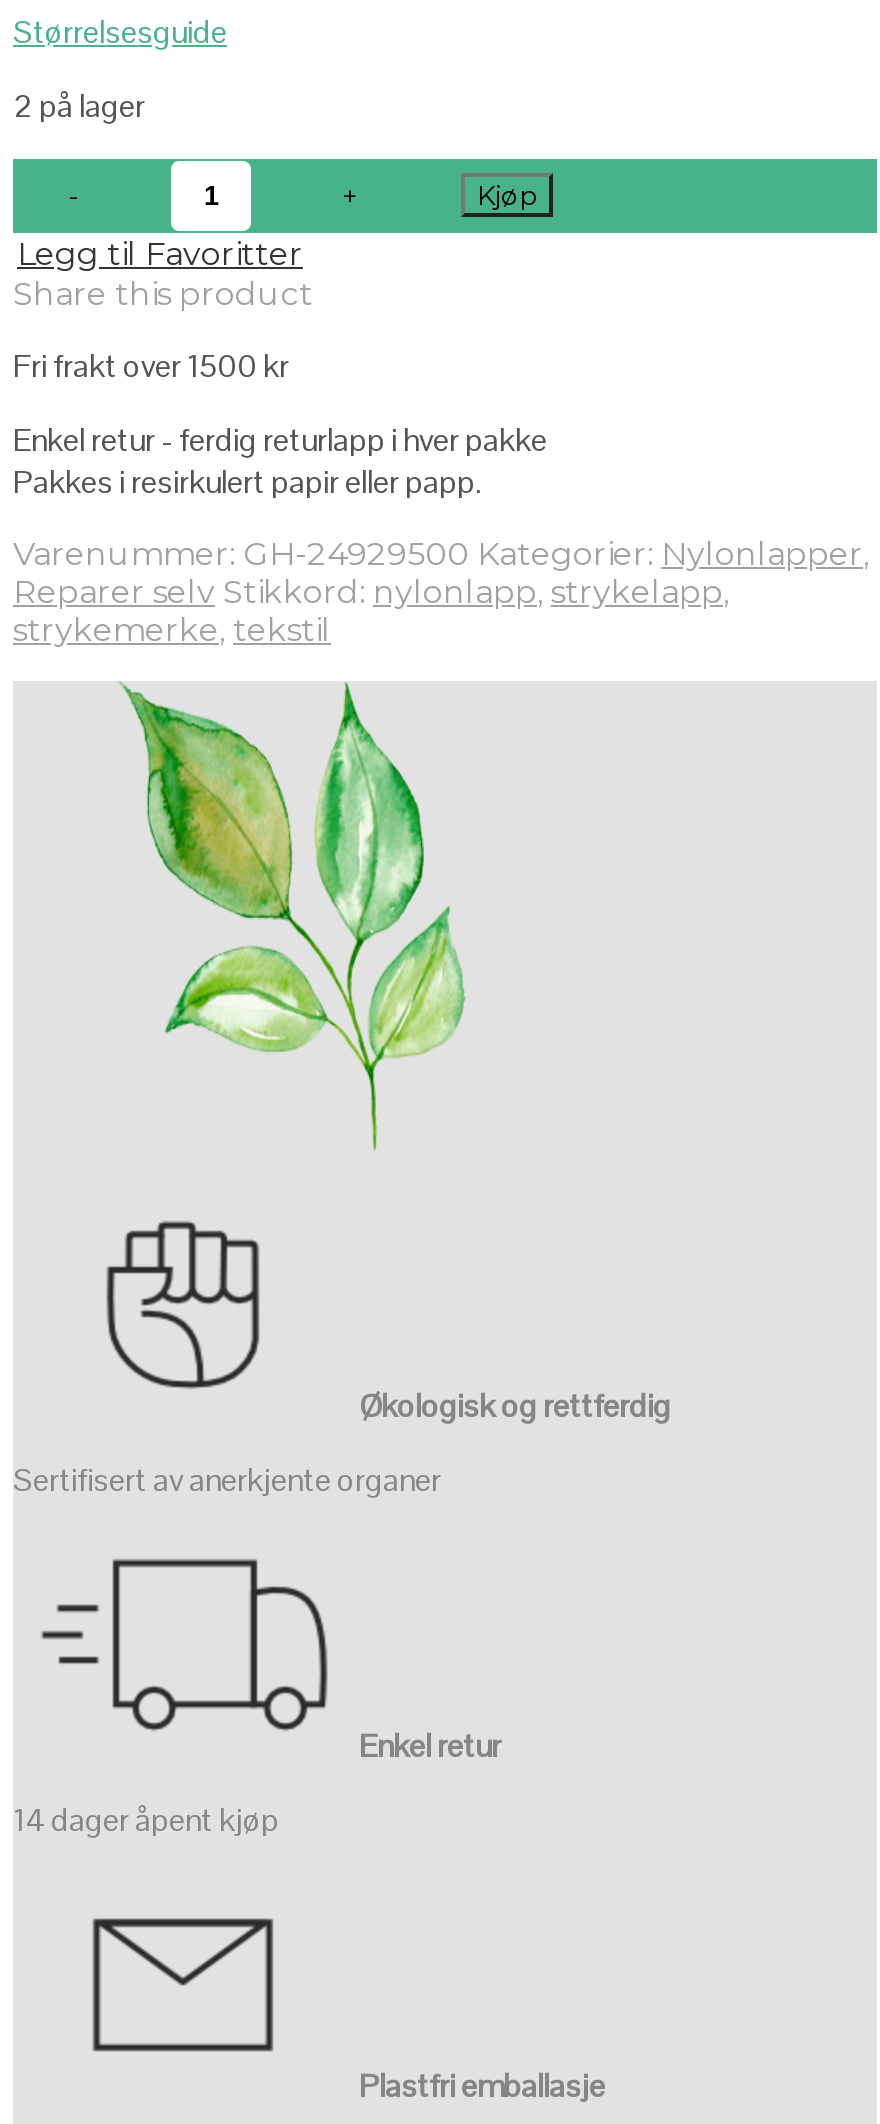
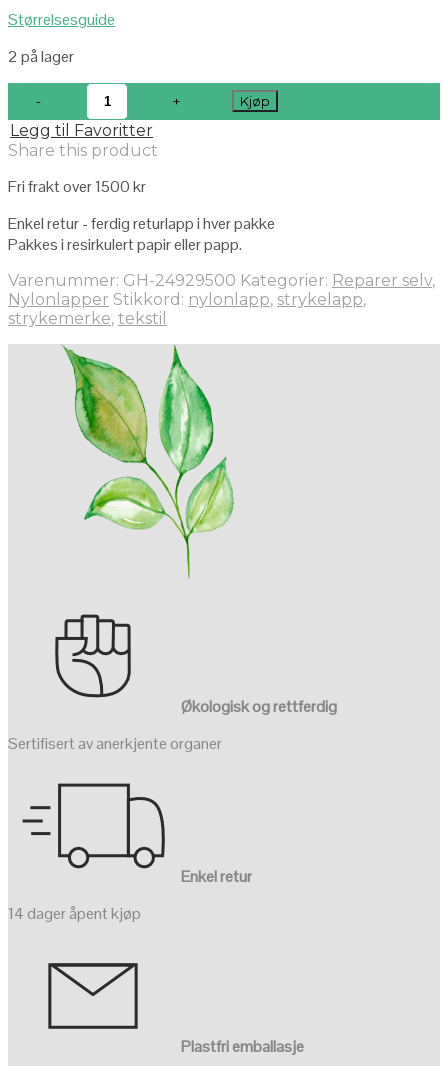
- Varenummer: GH-24929500 Kategorier: Nylonlapper,
- Reparer selv Stikkord: nylonlapp, strykelapp,
+ Varenummer: GH-24929500 Kategorier: Reparer selv,
+ Nylonlapper Stikkord: nylonlapp, strykelapp,
